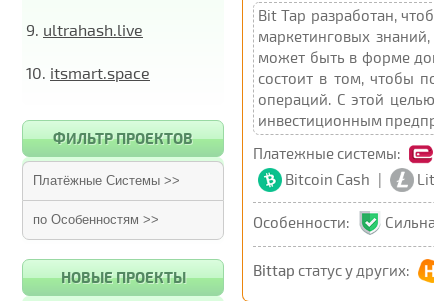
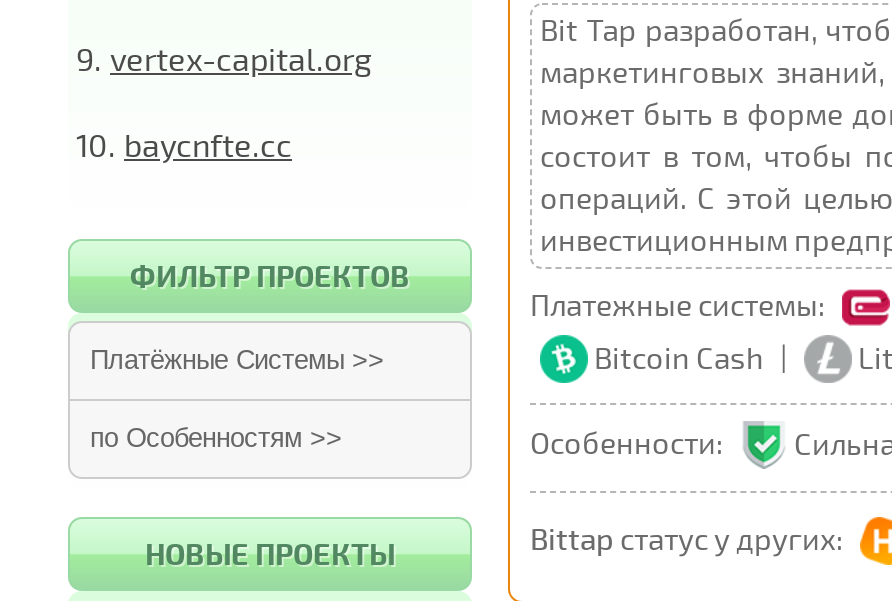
- 9. ultrahash.live
+ 9. vertex-capital.org

- 10. itsmart.space
+ 10. baycnfte.cc
